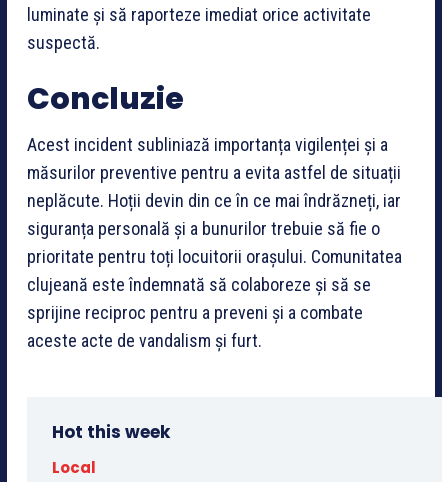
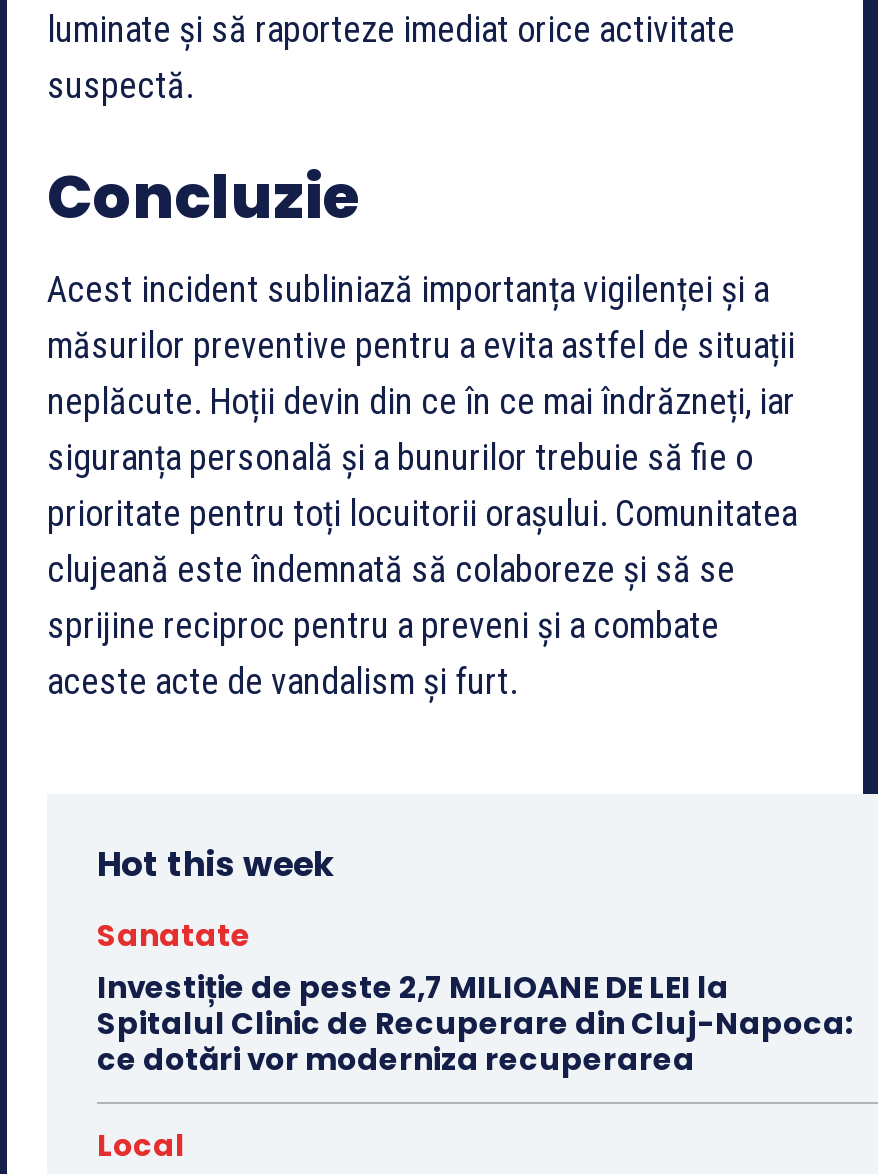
+ Sanatate
+ Investiție de peste 2,7 MILIOANE DE LEI la
+ Spitalul Clinic de Recuperare din Cluj-Napoca:
+ ce dotări vor moderniza recuperarea
